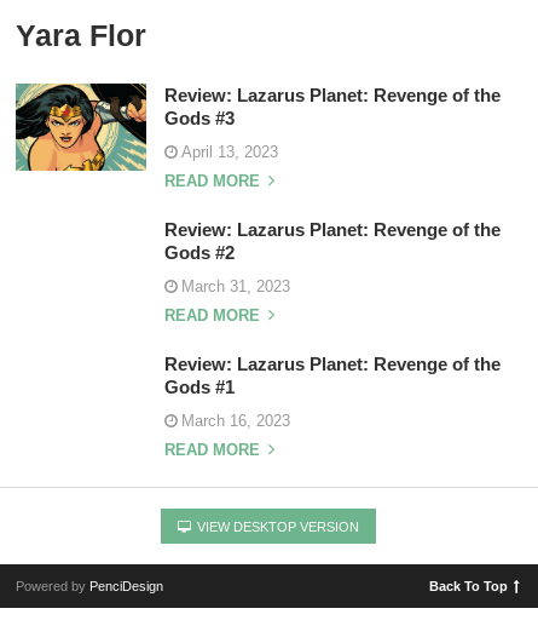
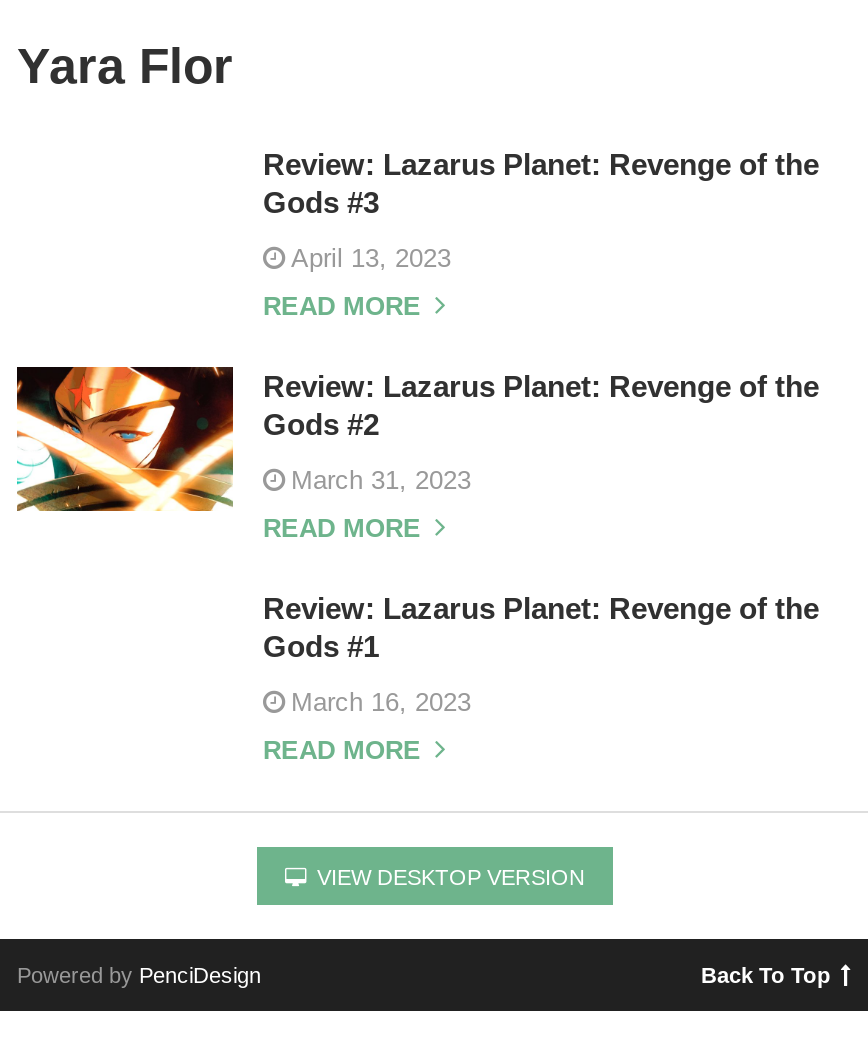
- [image]

+ [image]
